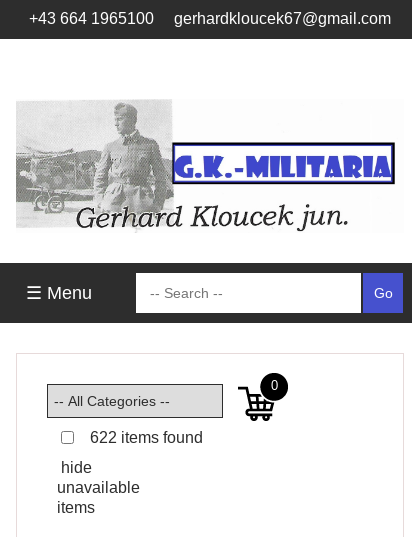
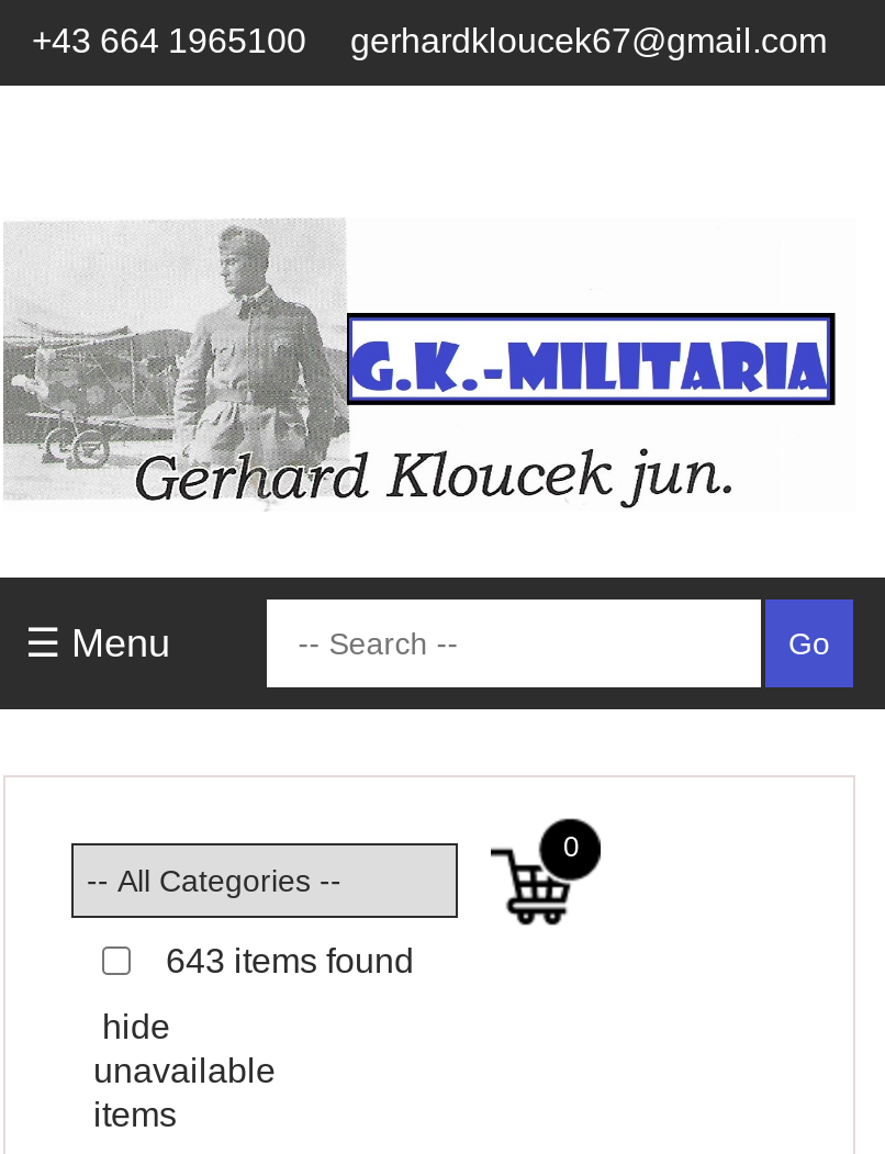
- 622 items found
+ 643 items found
